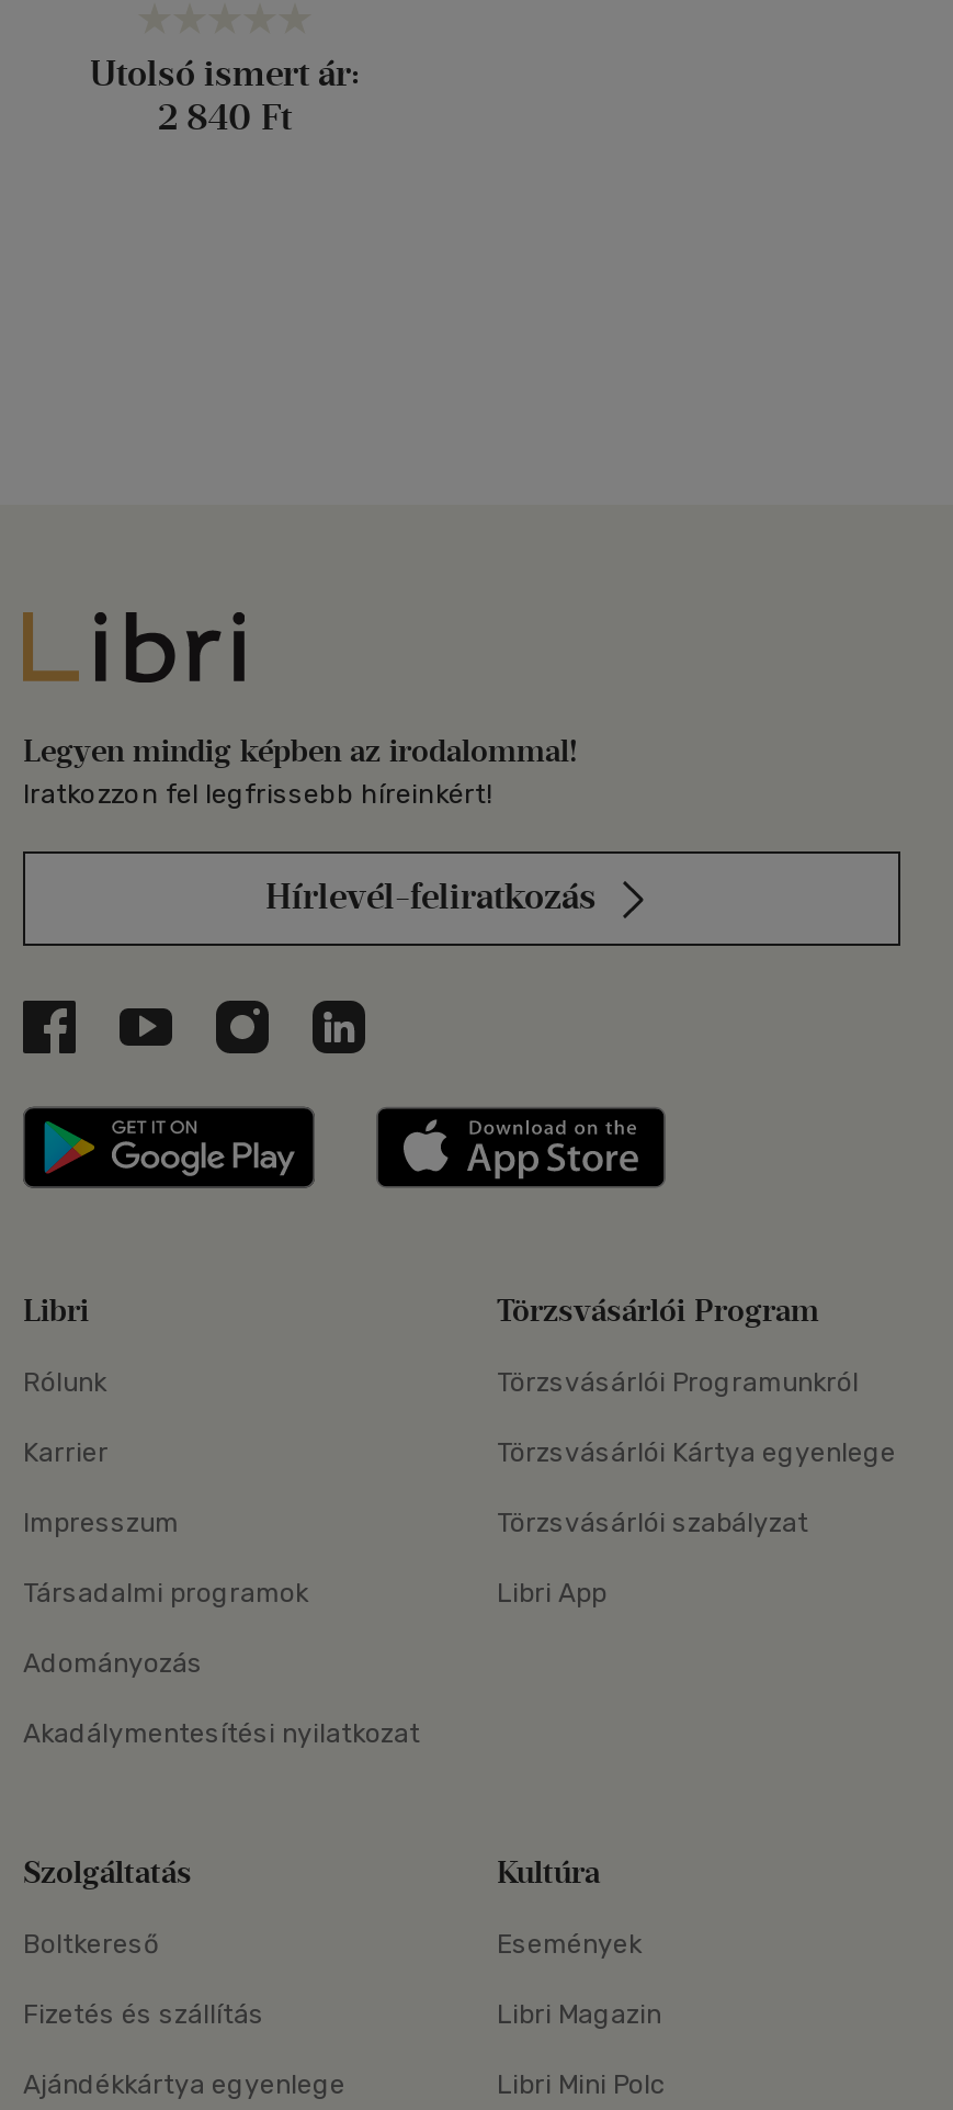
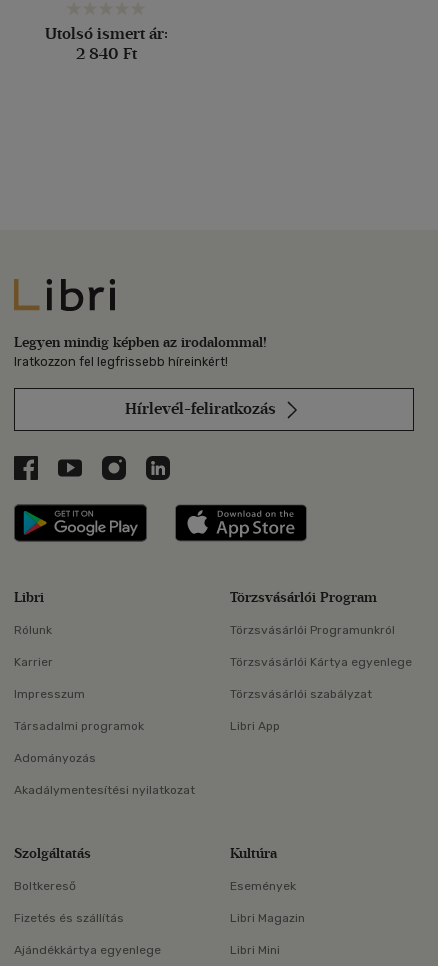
- Libri Mini Polc
+ Libri Mini
